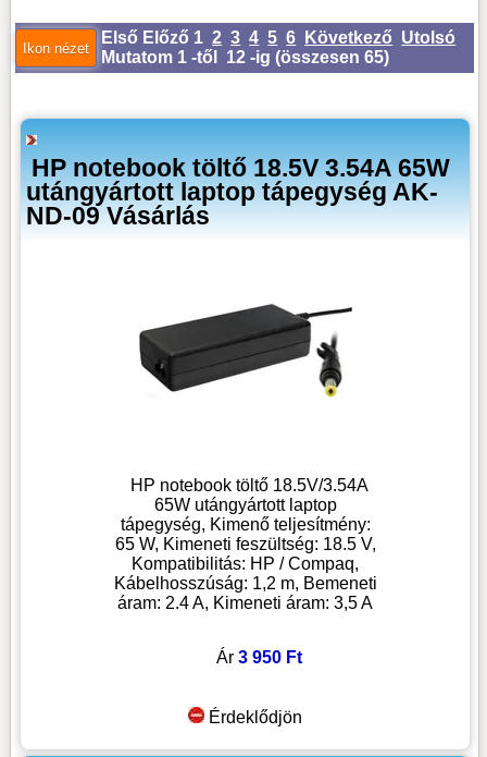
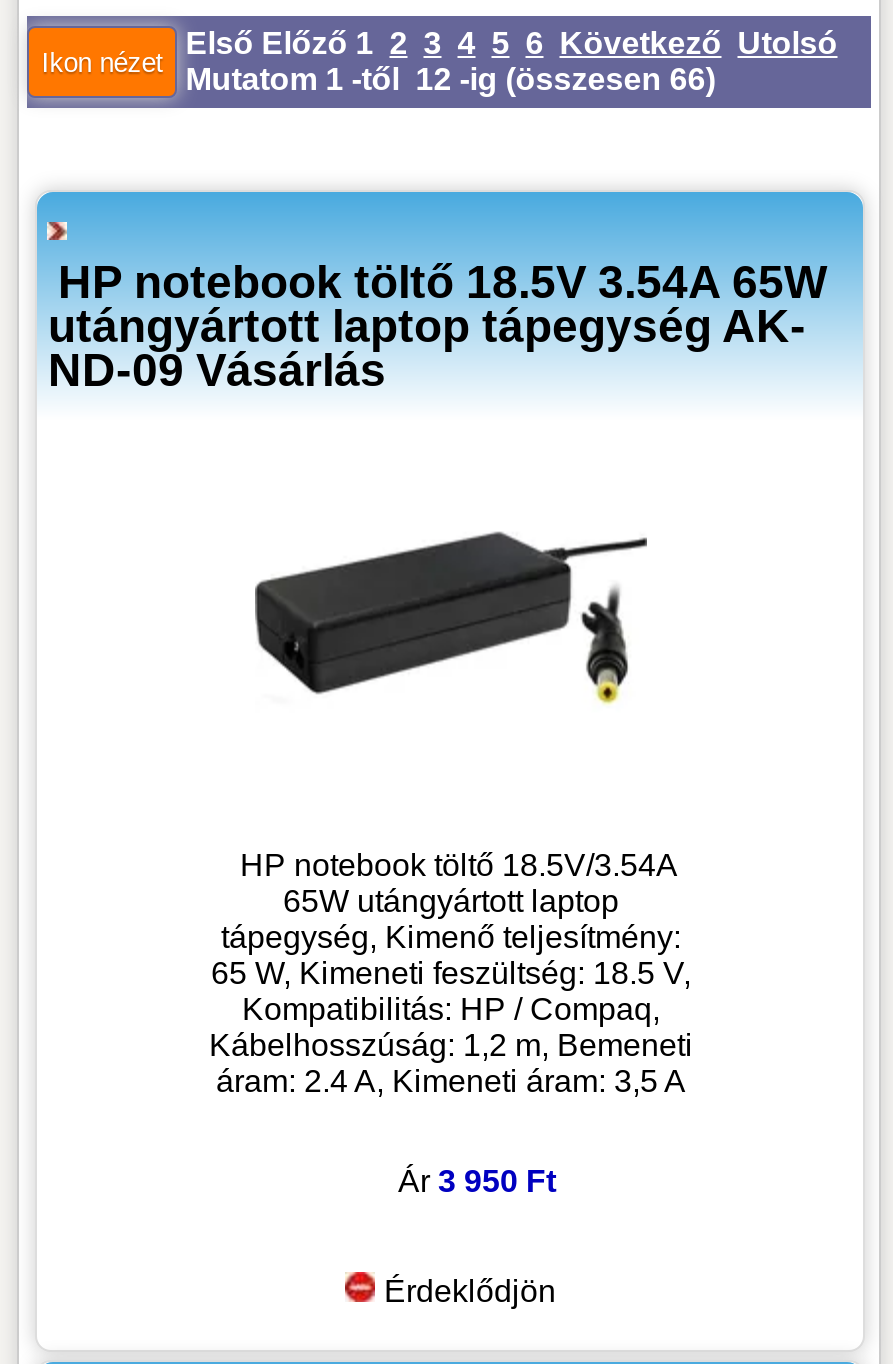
- Mutatom 1 -től 12 -ig (összesen 65)
+ Mutatom 1 -től 12 -ig (összesen 66)
